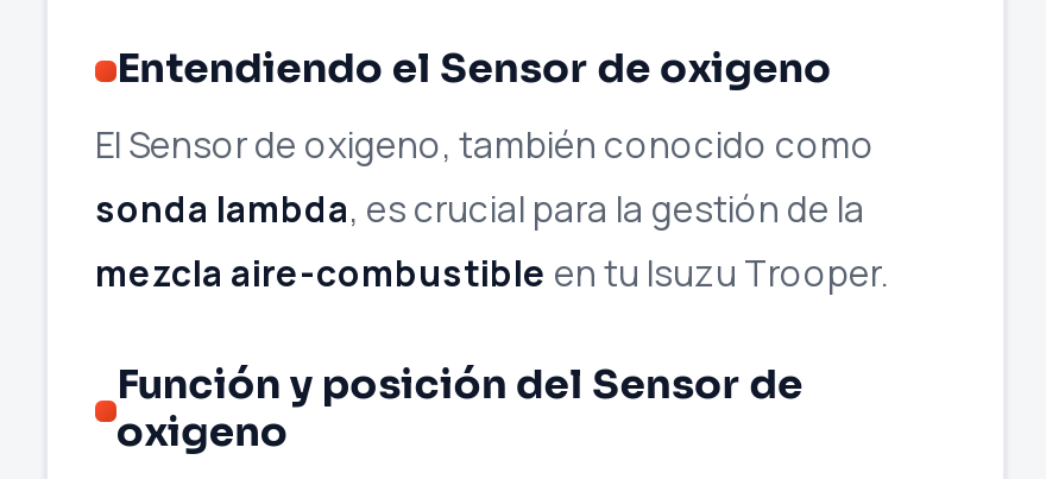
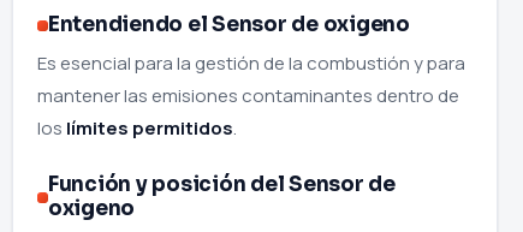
- El Sensor de oxigeno, también conocido como
- sonda lambda, es crucial para la gestión de la
- mezcla aire-combustible en tu Isuzu Trooper.
+ Es esencial para la gestión de la combustión y para
+ mantener las emisiones contaminantes dentro de
+ los límites permitidos.
